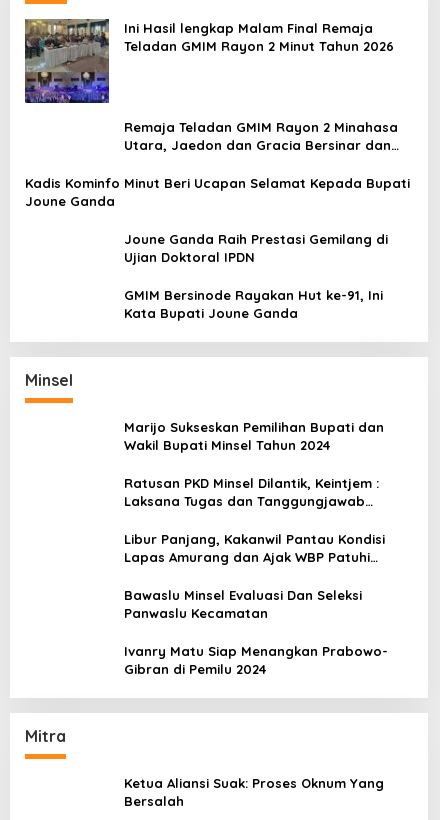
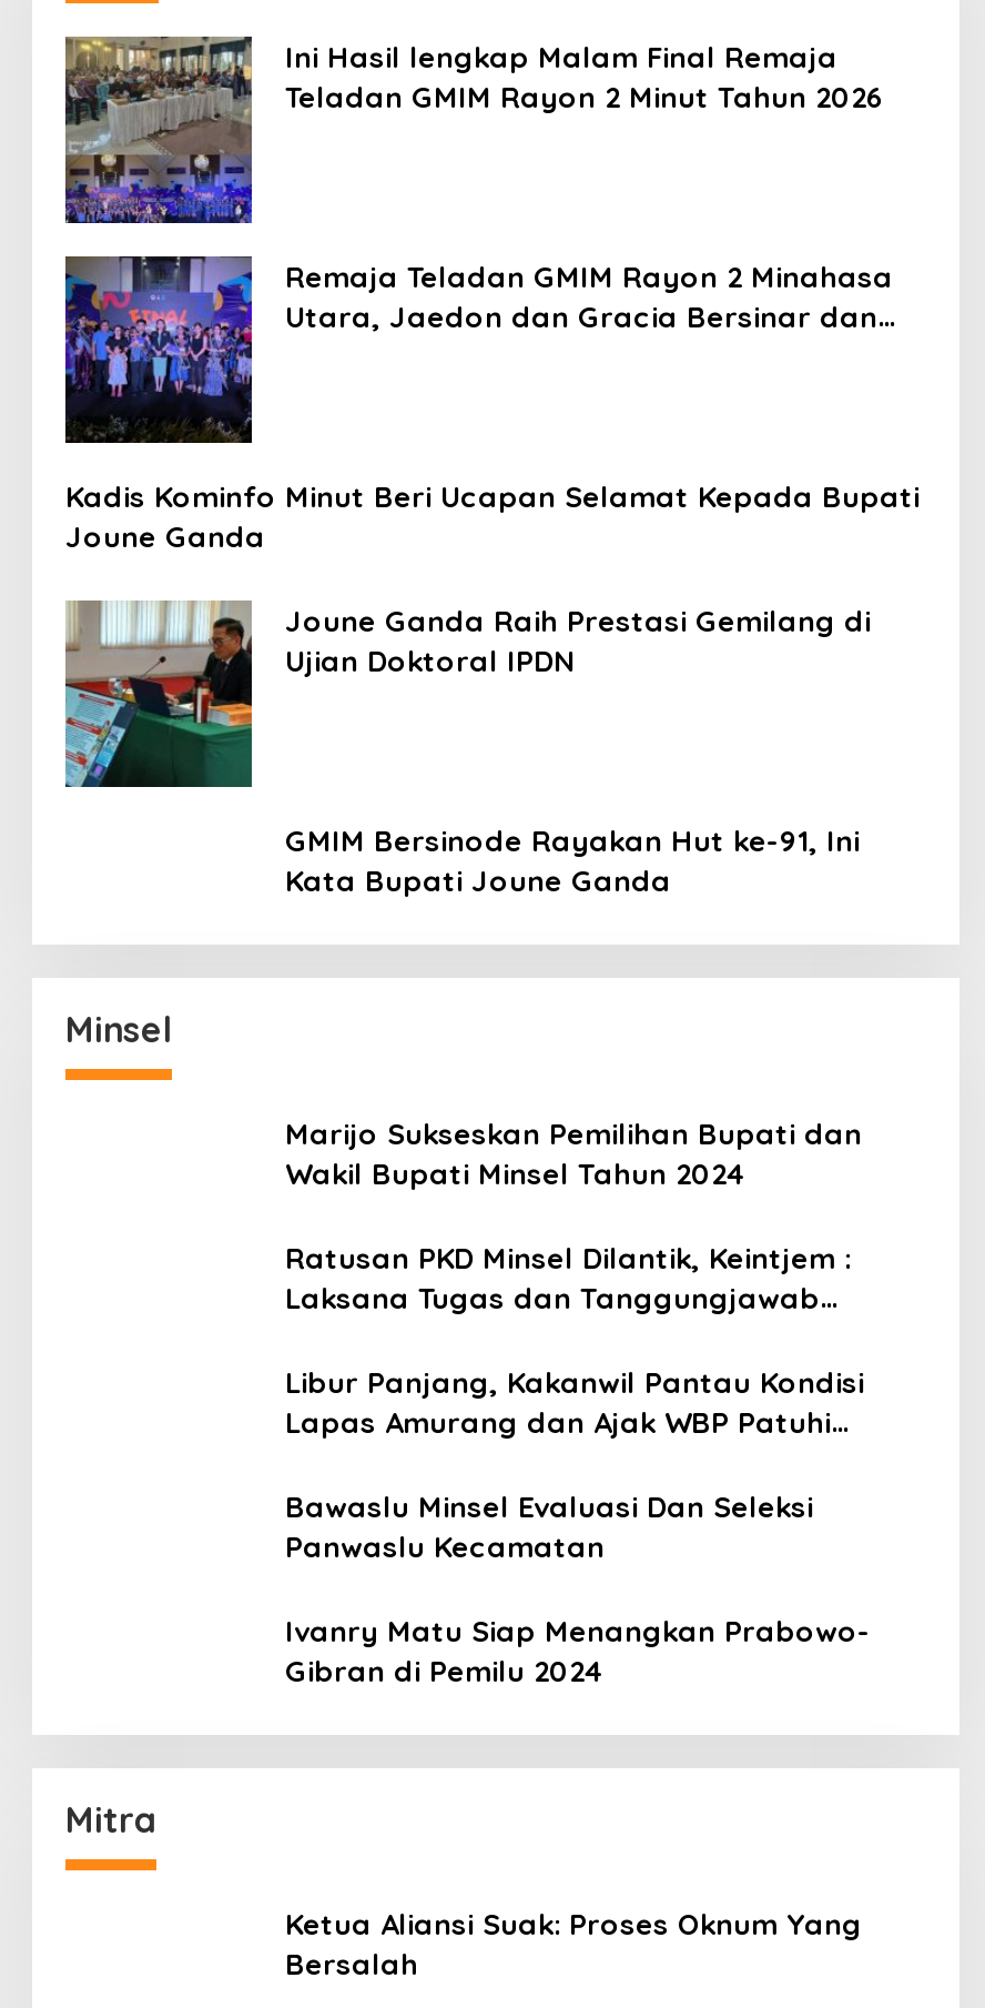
+ [image]

+ [image]
